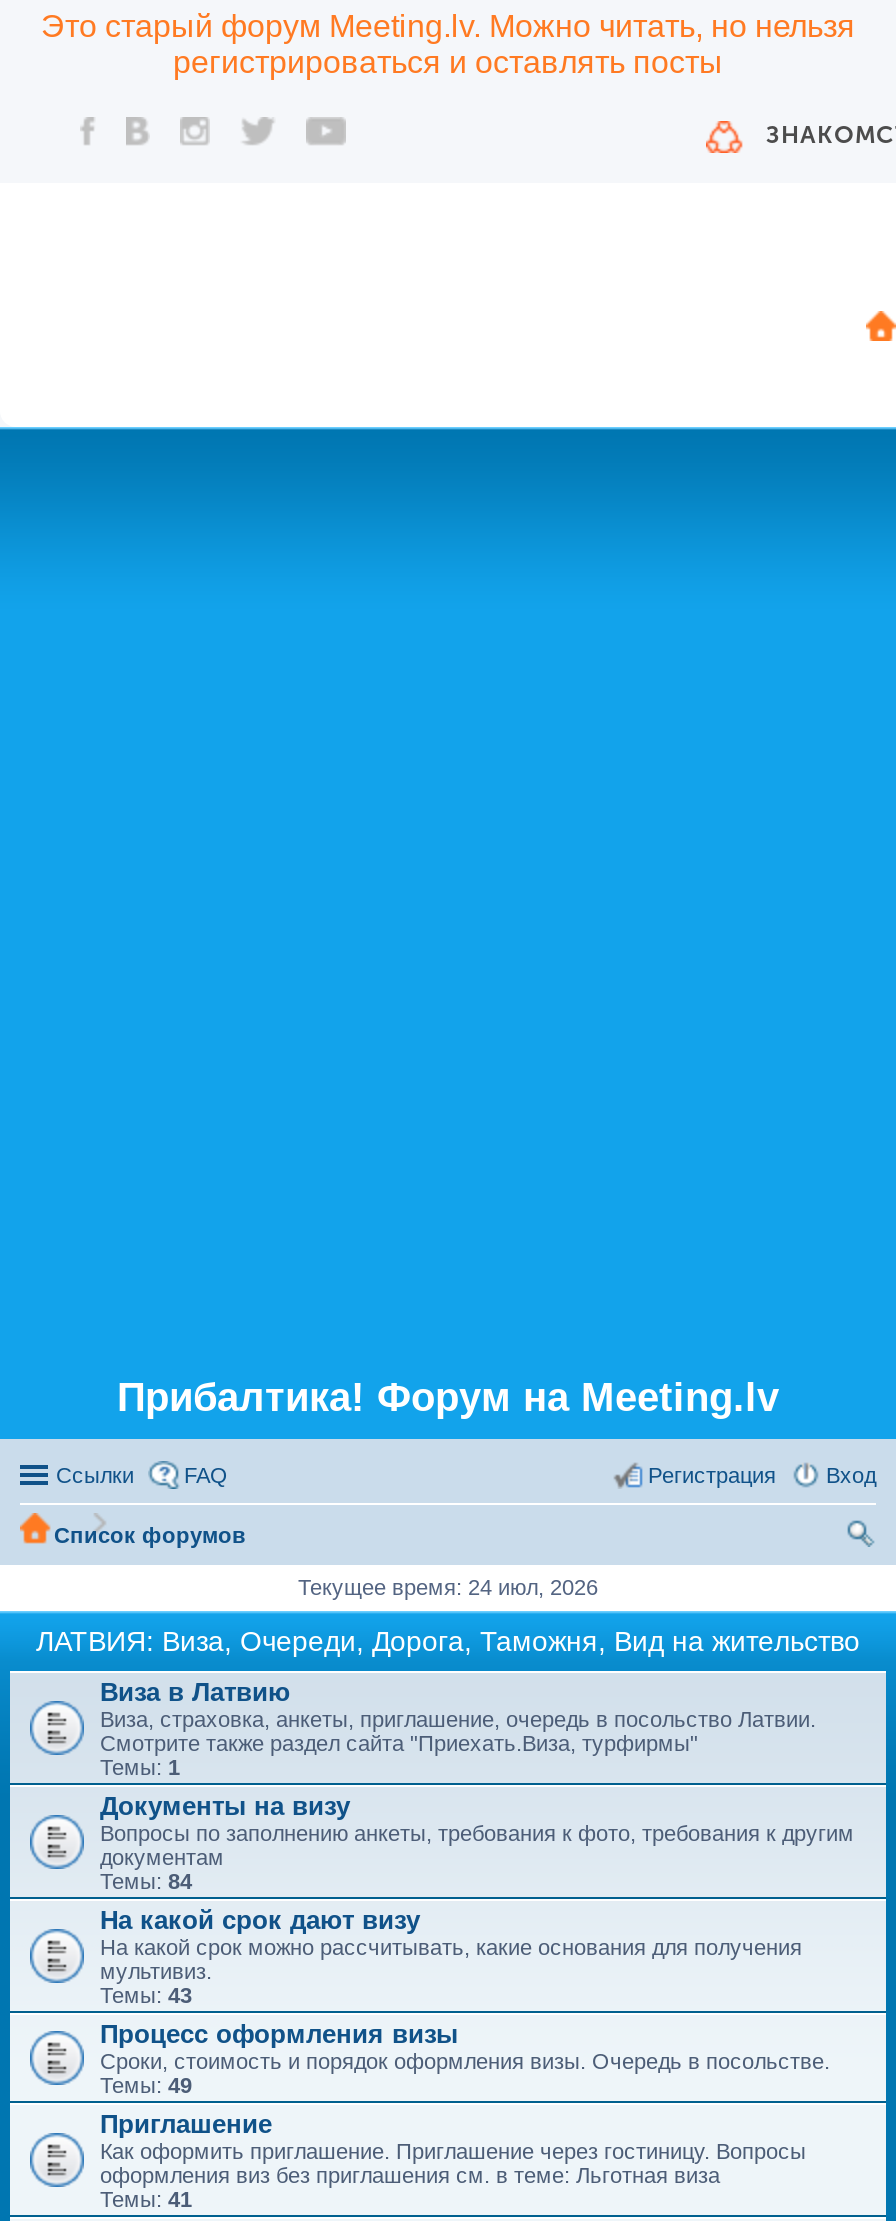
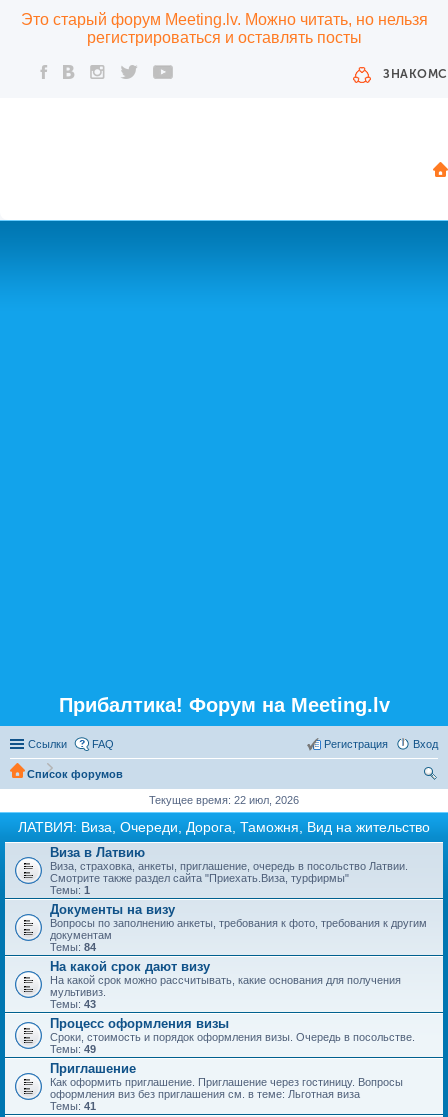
- Текущее время: 24 июл, 2026
+ Текущее время: 22 июл, 2026
